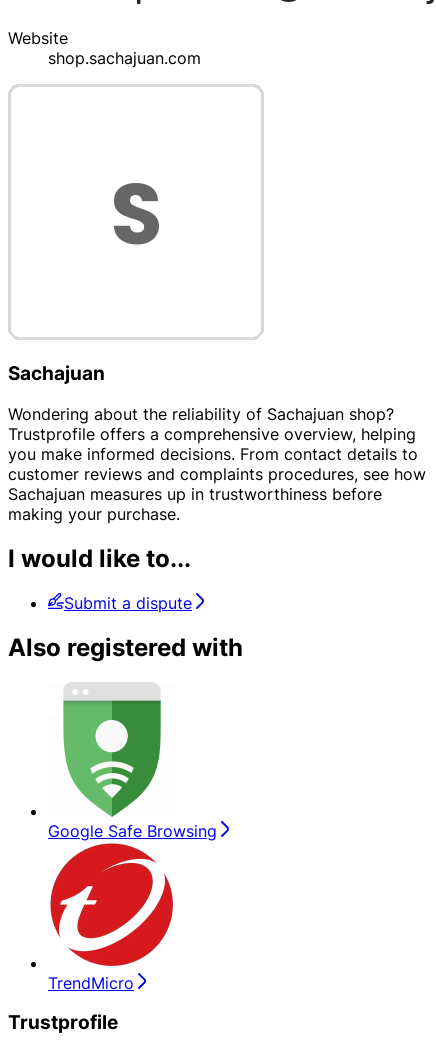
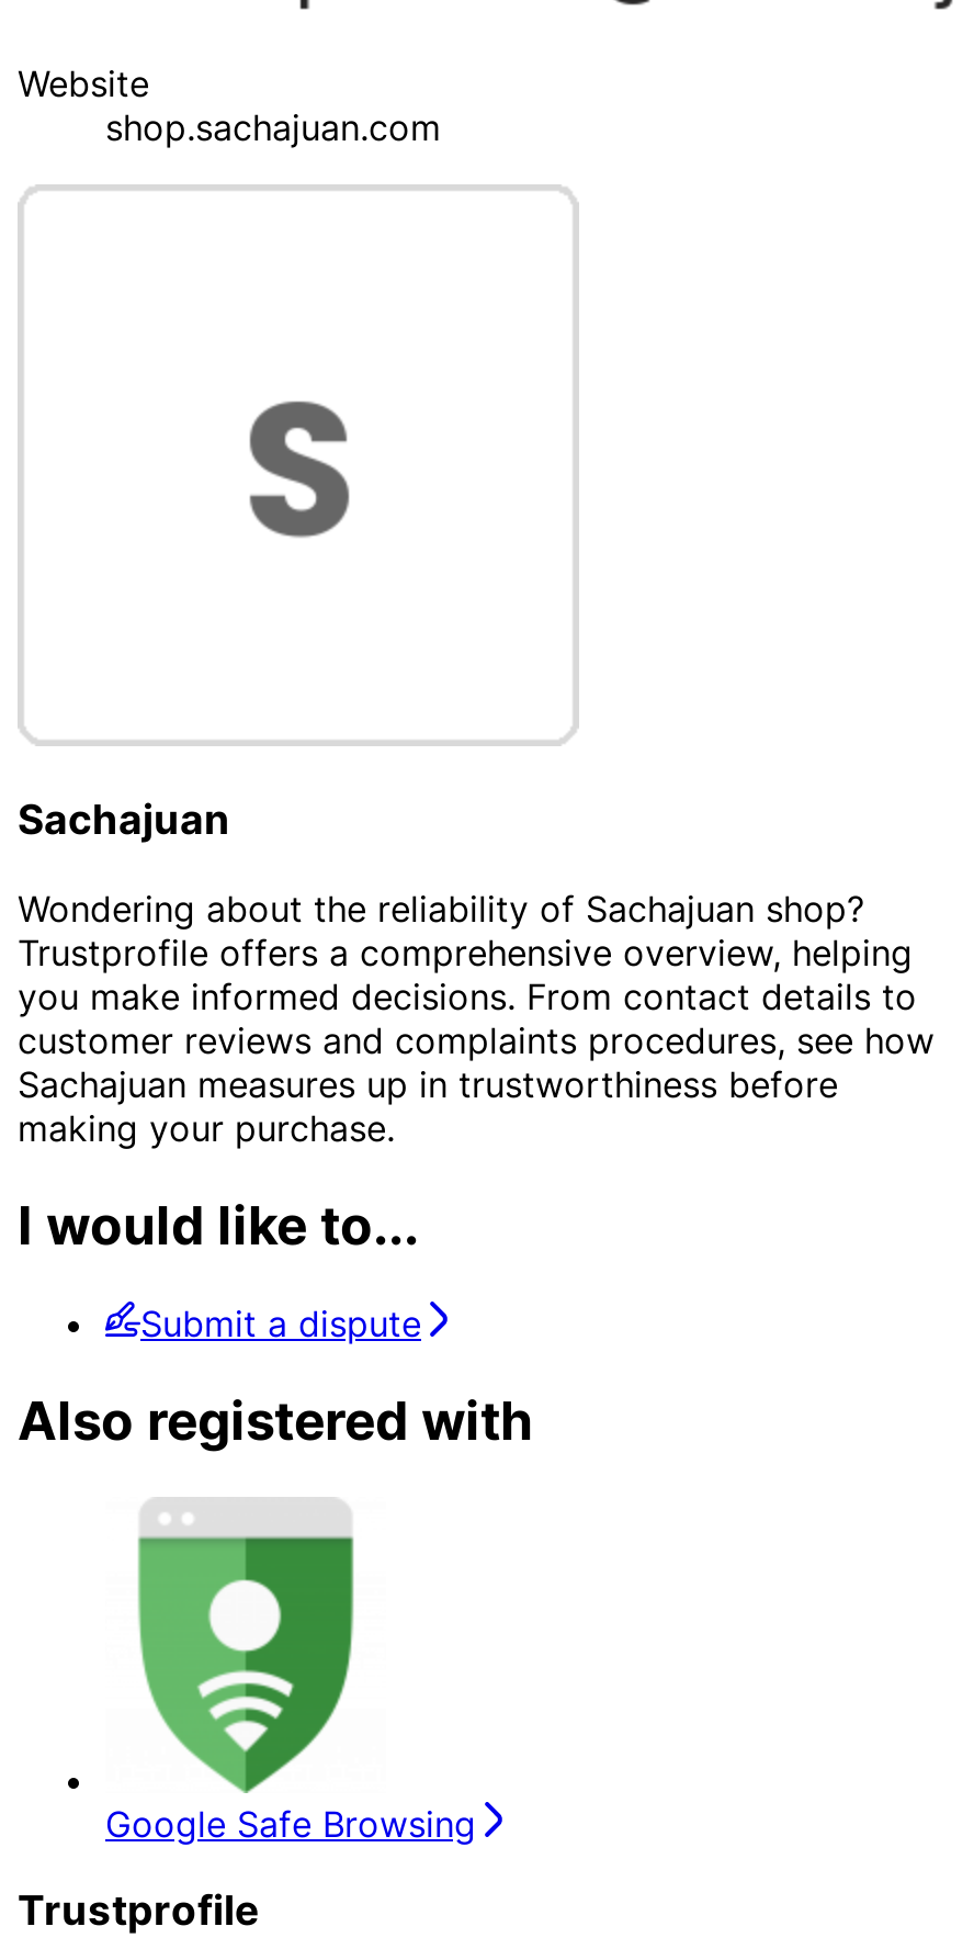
- [image]
- TrendMicro
